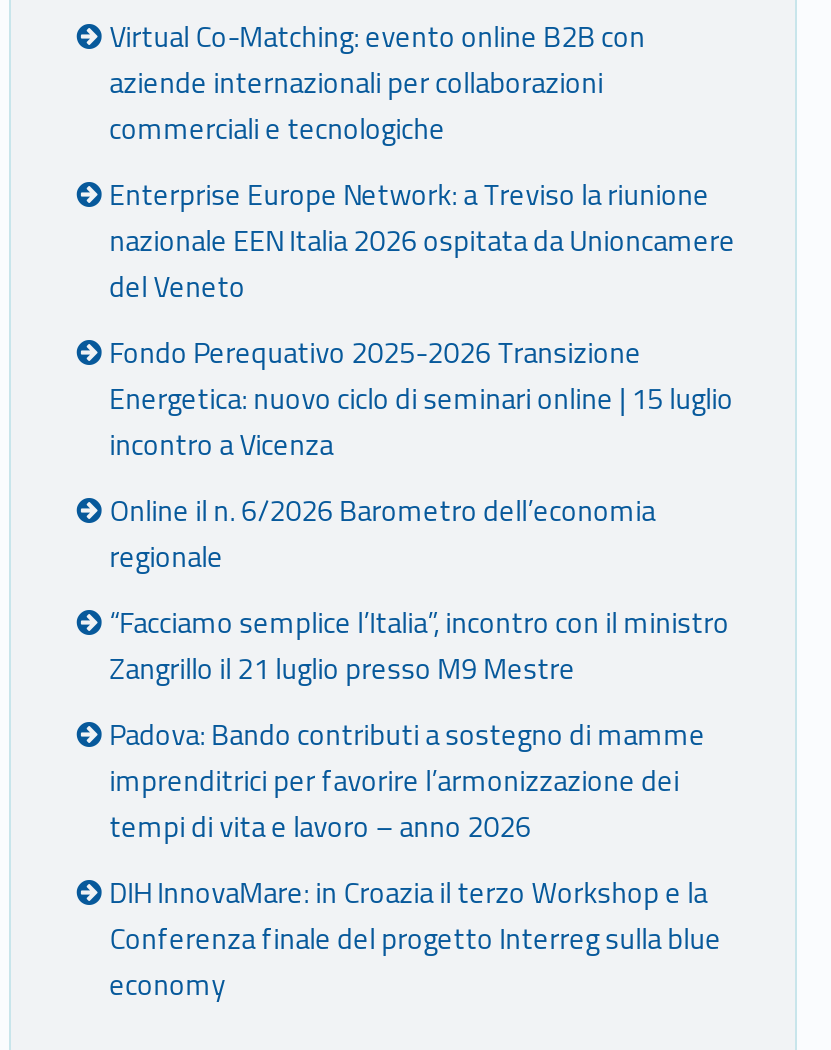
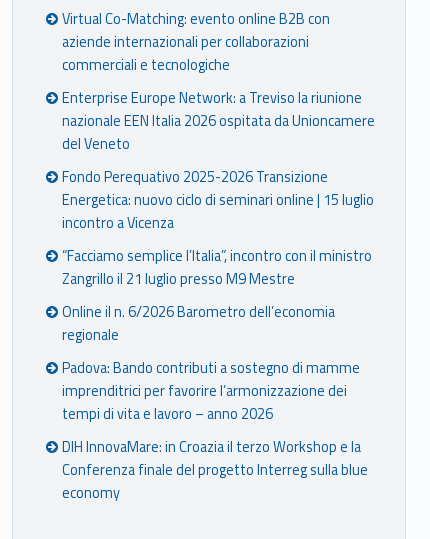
moved down: Online il n. 6/2026 Barometro dell’economia | regionale

moved up: “Facciamo semplice l’Italia”, incontro con il ministro | Zangrillo il 21 luglio presso M9 Mestre
